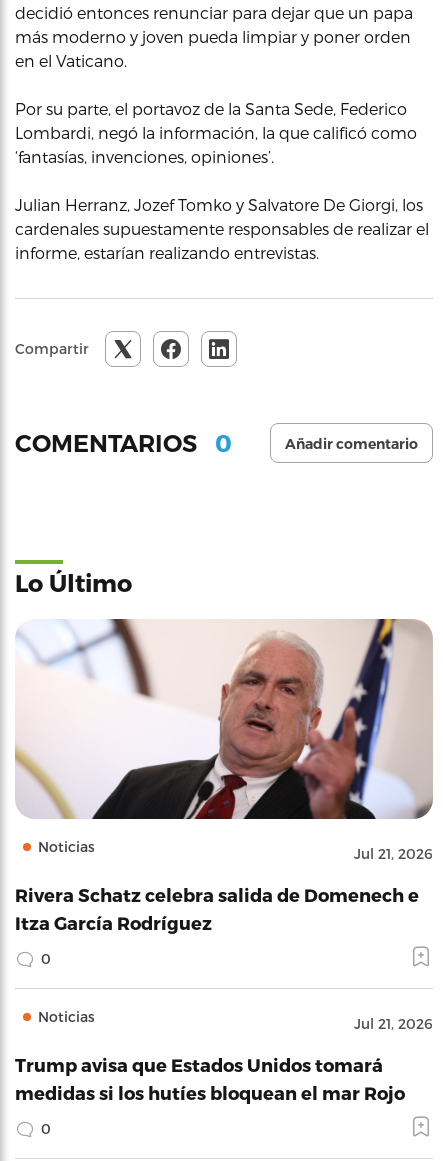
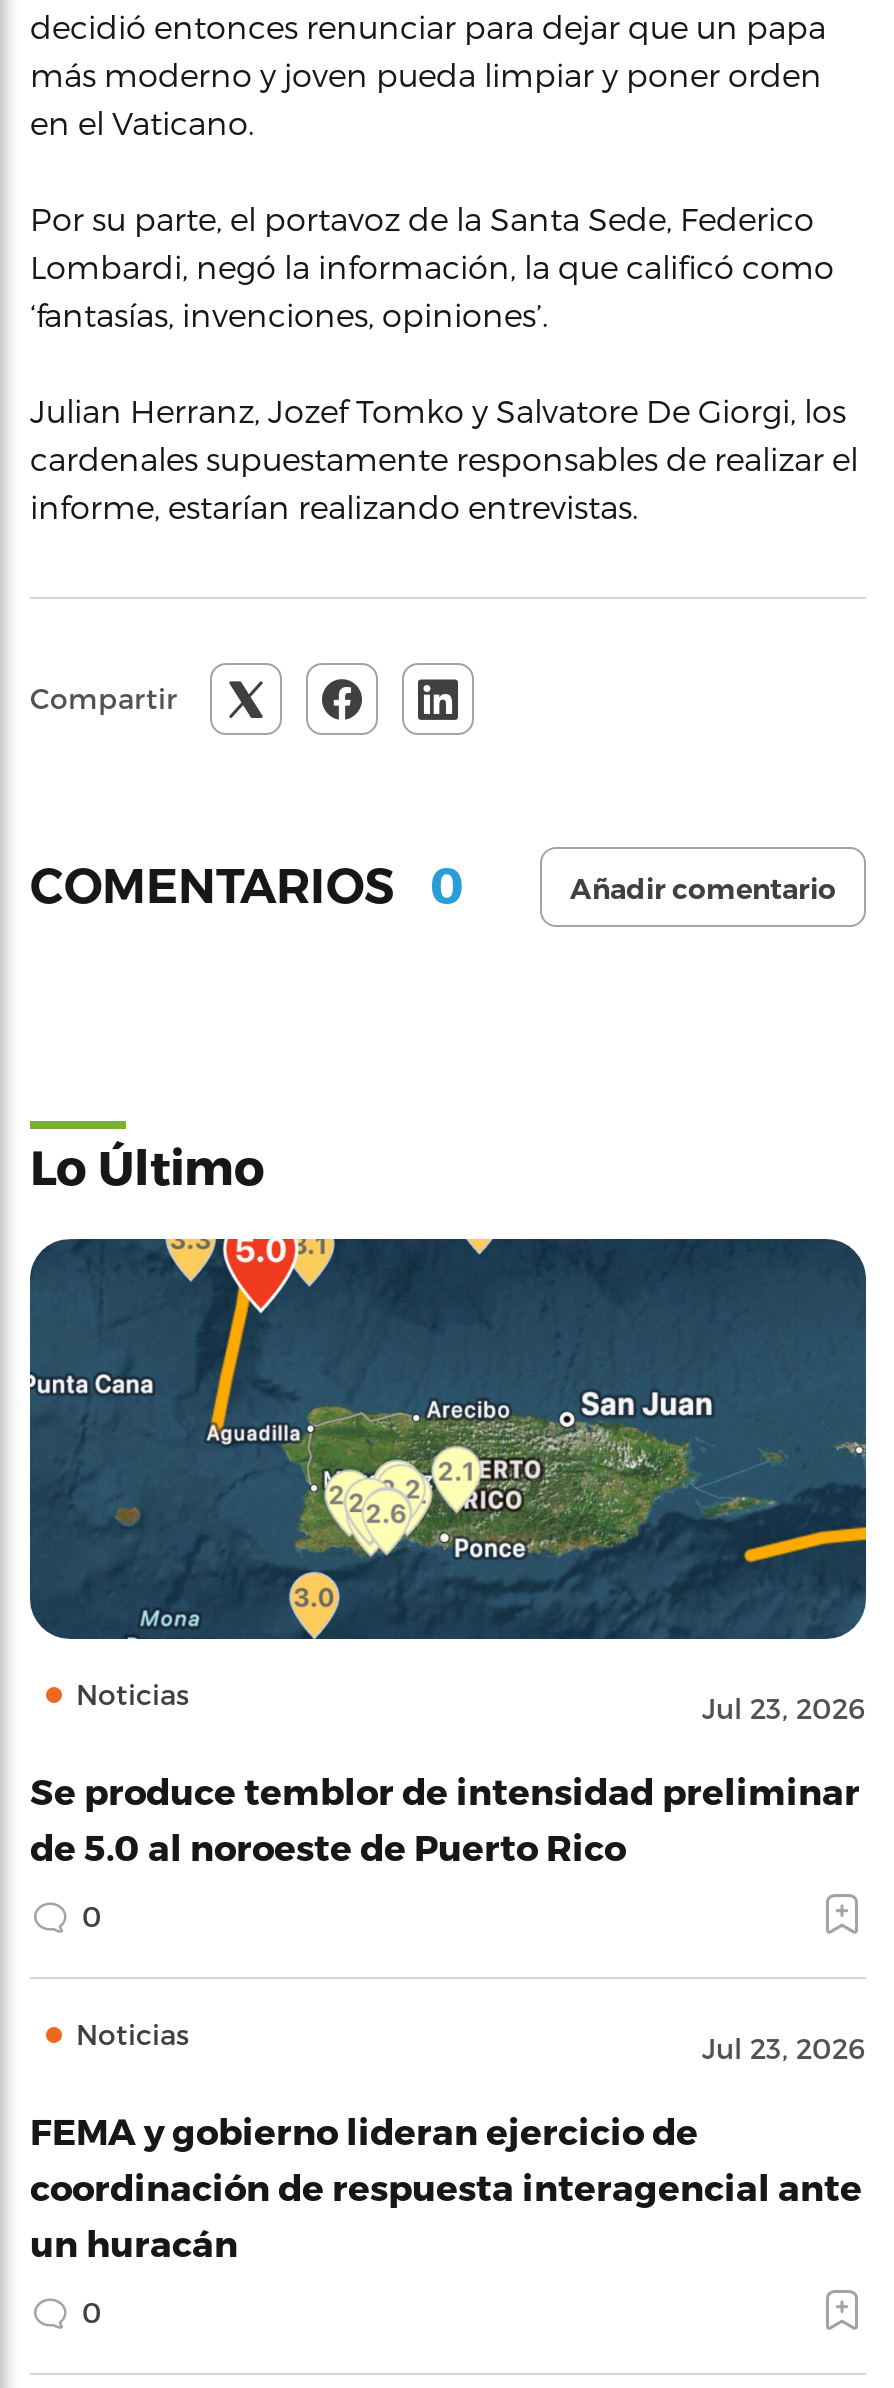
- [image]
- Jul 21, 2026
+ [image]
+ Jul 23, 2026

- Rivera Schatz celebra salida de Domenech e
- Itza García Rodríguez
+ Se produce temblor de intensidad preliminar
+ de 5.0 al noroeste de Puerto Rico

- Jul 21, 2026
+ Jul 23, 2026

- Trump avisa que Estados Unidos tomará
- medidas si los hutíes bloquean el mar Rojo
+ FEMA y gobierno lideran ejercicio de
+ coordinación de respuesta interagencial ante
+ un huracán
